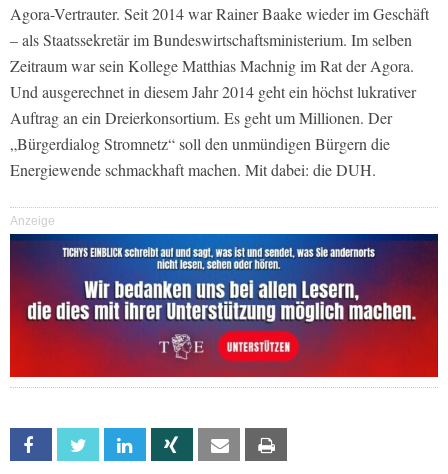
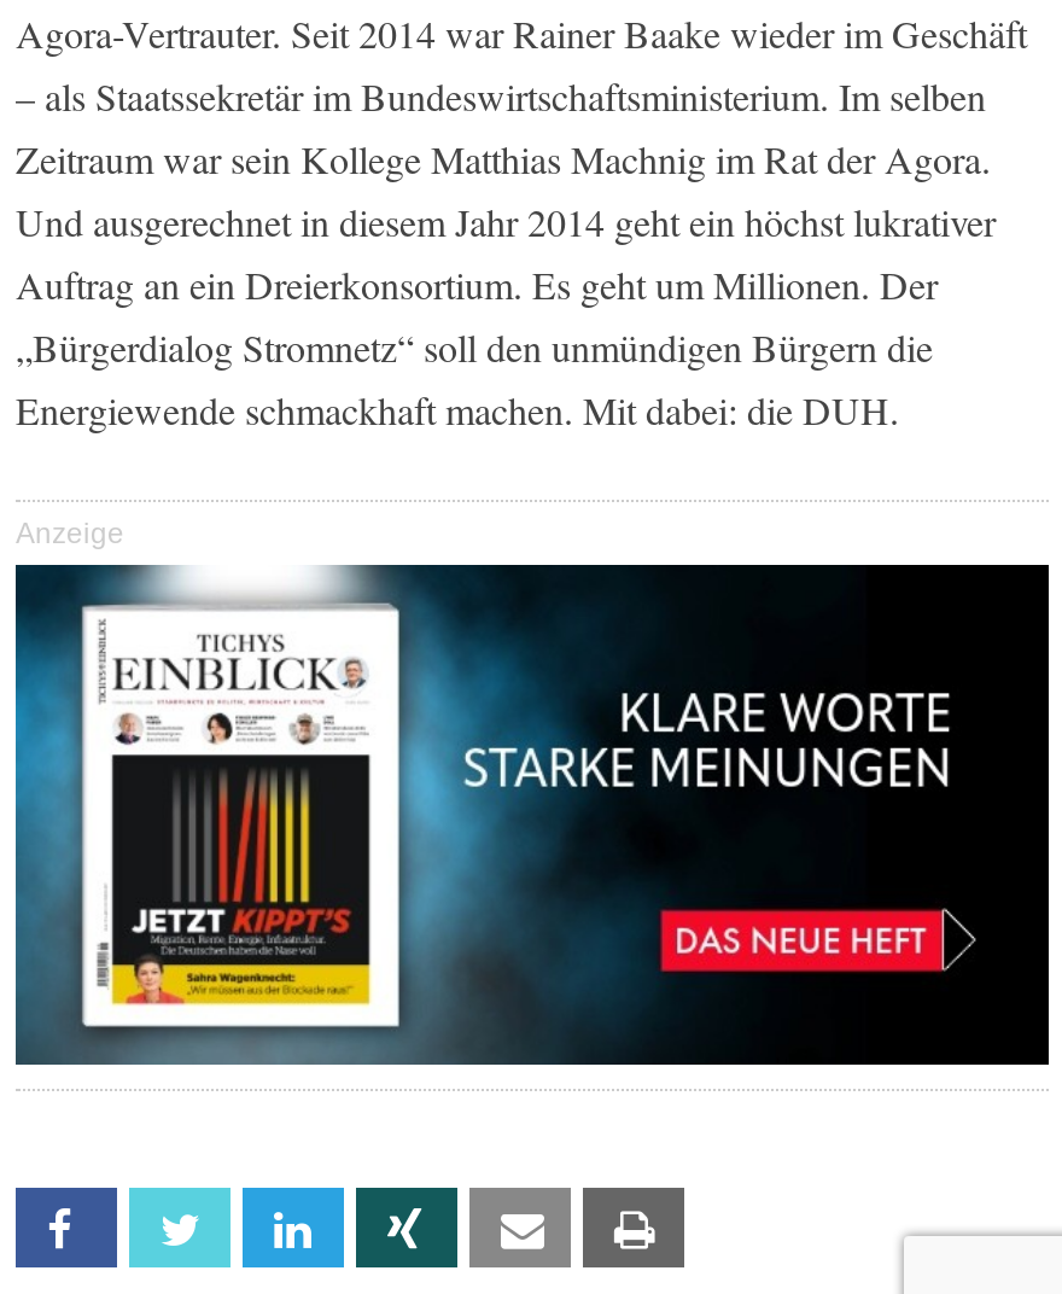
- [image]
+ [image]
